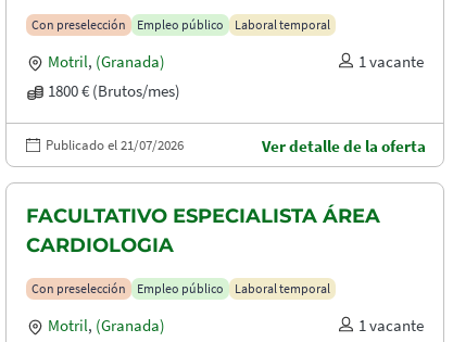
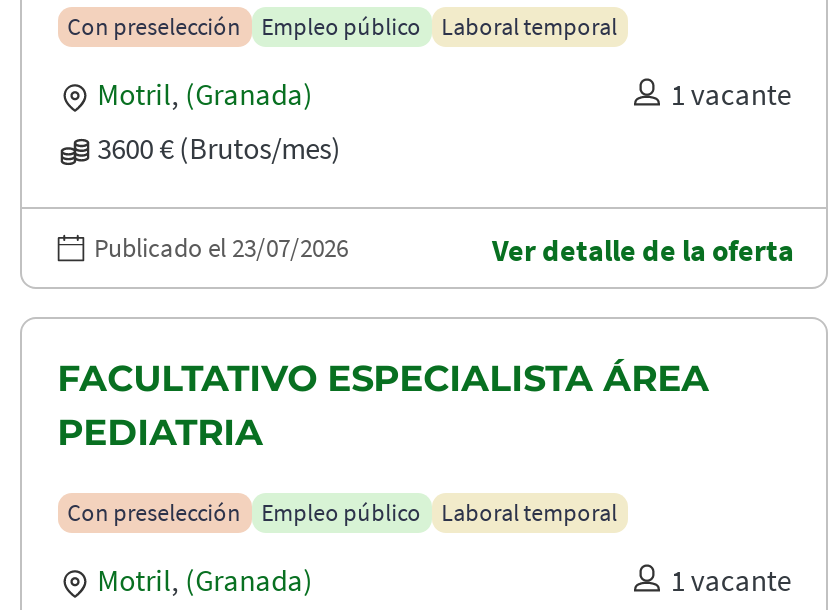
- 1800 € (Brutos/mes)
+ 3600 € (Brutos/mes)

- Publicado el 21/07/2026
+ Publicado el 23/07/2026

- CARDIOLOGIA
+ PEDIATRIA
